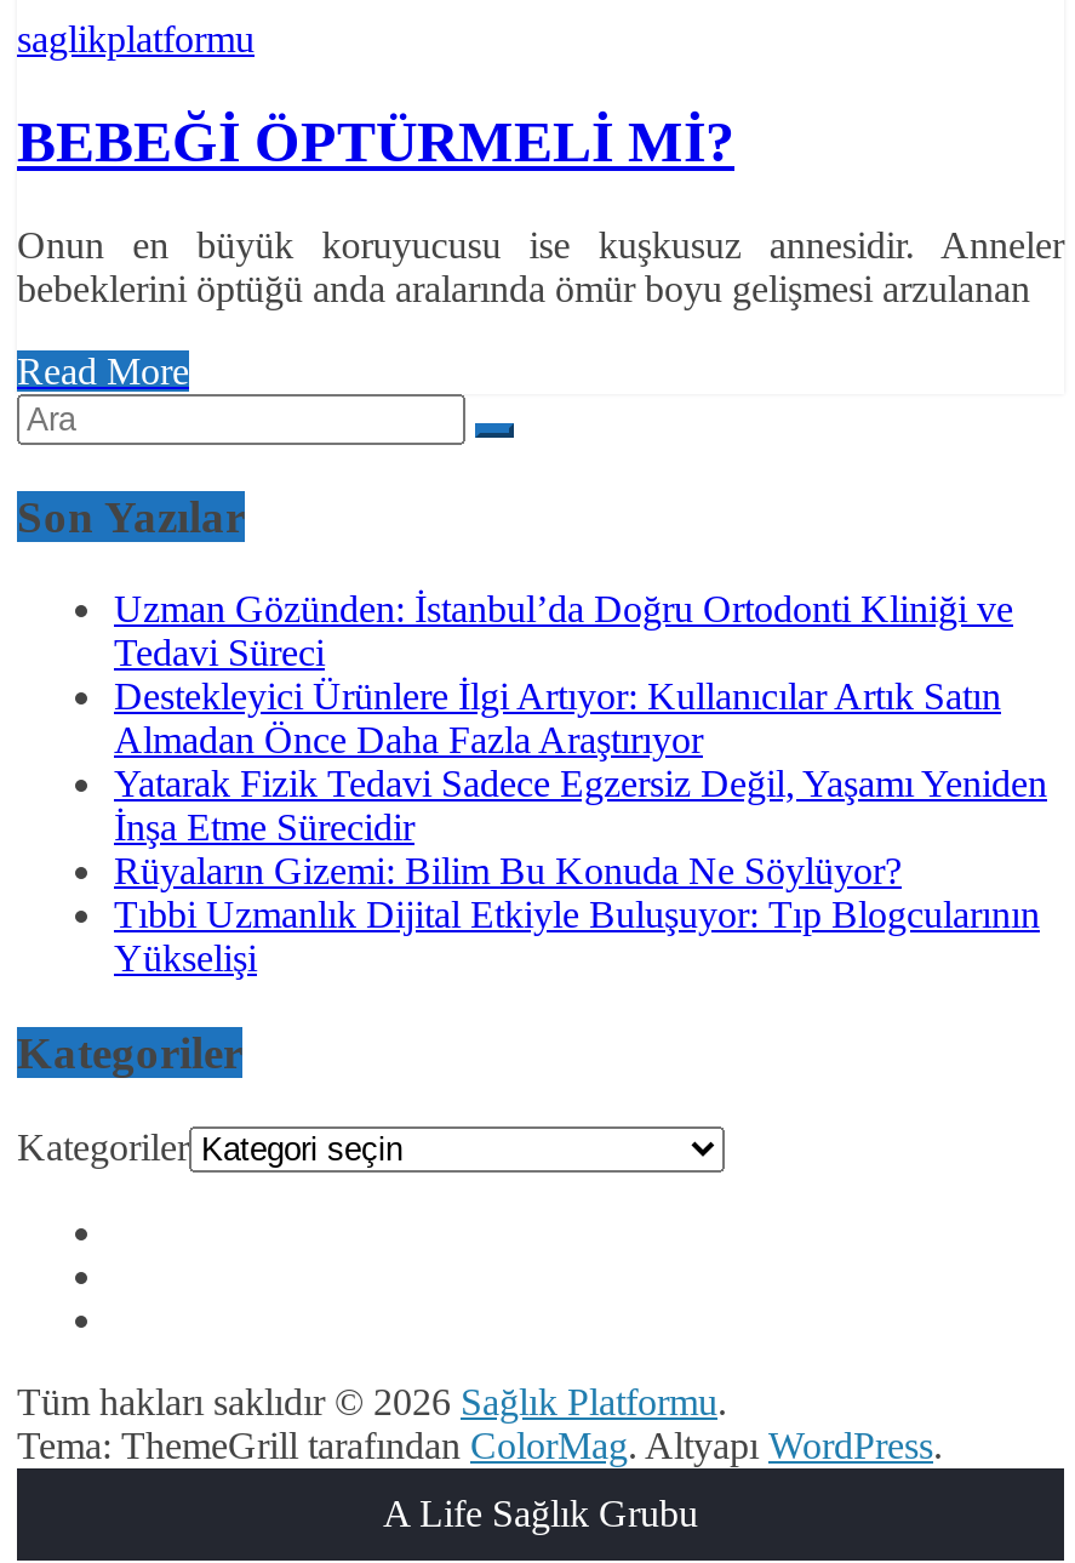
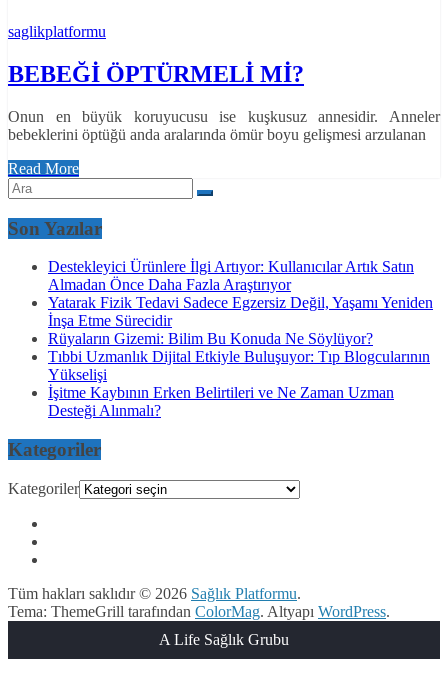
- Uzman Gözünden: İstanbul’da Doğru Ortodonti Kliniği ve
- Tedavi Süreci

moved up: Destekleyici Ürünlere İlgi Artıyor: Kullanıcılar Artık Satın | Almadan Önce Daha Fazla Araştırıyor | Yatarak Fizik Tedavi Sadece Egzersiz Değil, Yaşamı Yeniden | İnşa Etme Sürecidir | Rüyaların Gizemi: Bilim Bu Konuda Ne Söylüyor? | Tıbbi Uzmanlık Dijital Etkiyle Buluşuyor: Tıp Blogcularının | Yükselişi

+ İşitme Kaybının Erken Belirtileri ve Ne Zaman Uzman
+ Desteği Alınmalı?
